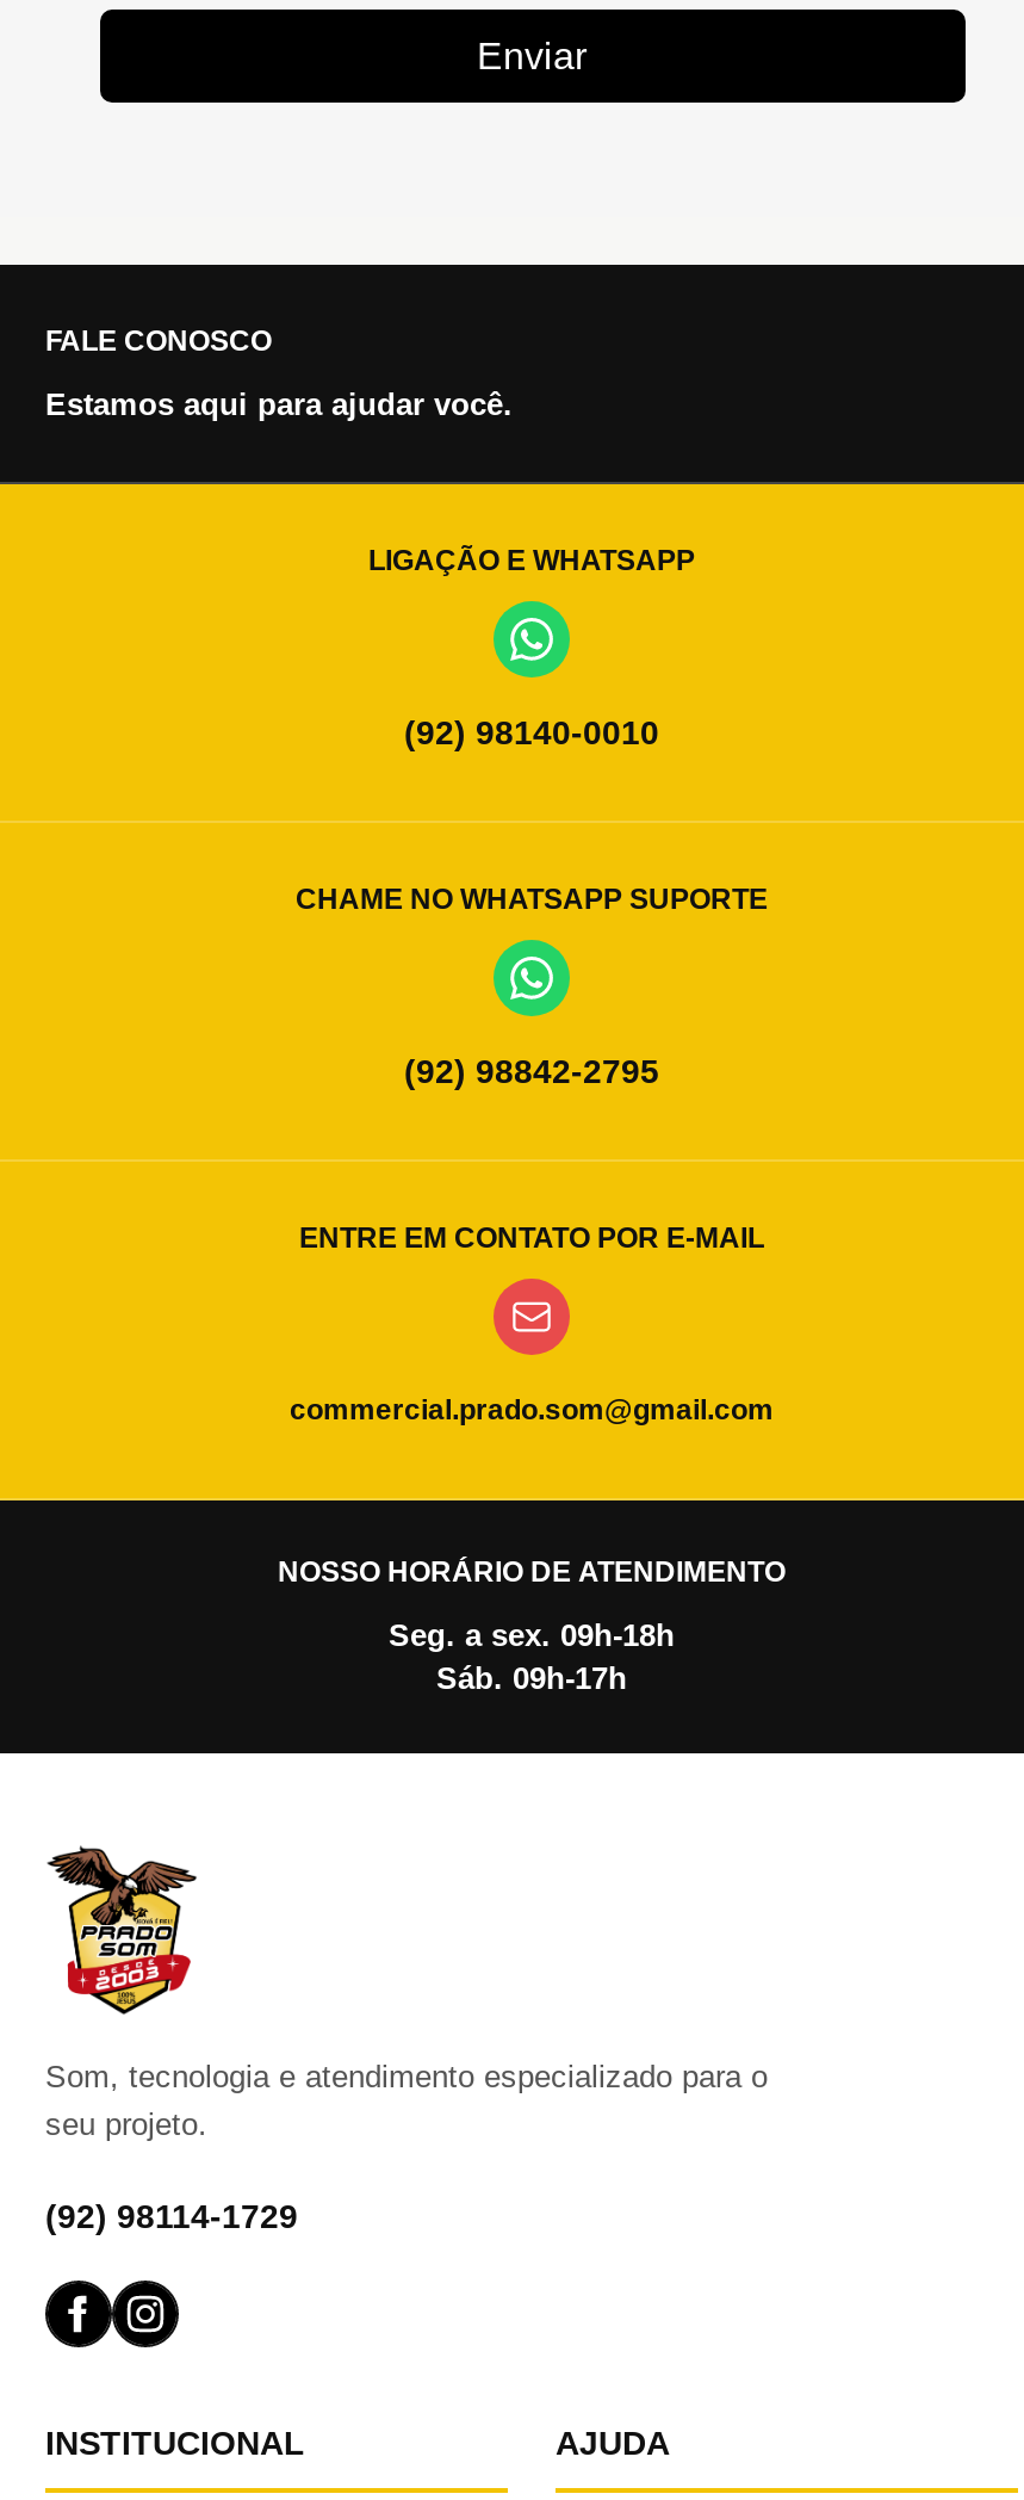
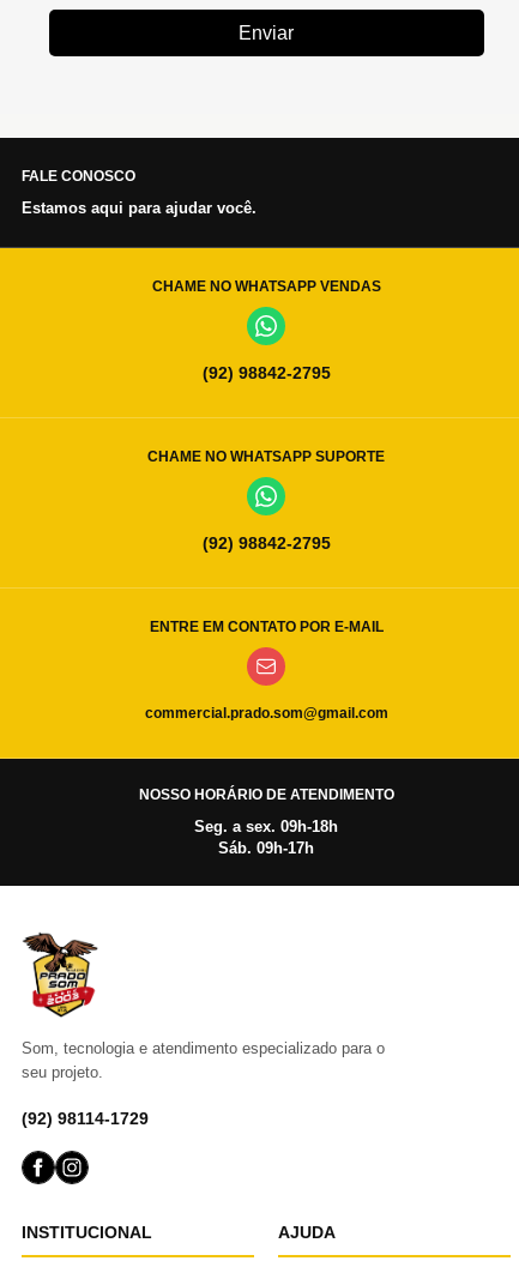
- LIGAÇÃO E WHATSAPP
+ CHAME NO WHATSAPP VENDAS

- (92) 98140-0010
+ (92) 98842-2795
